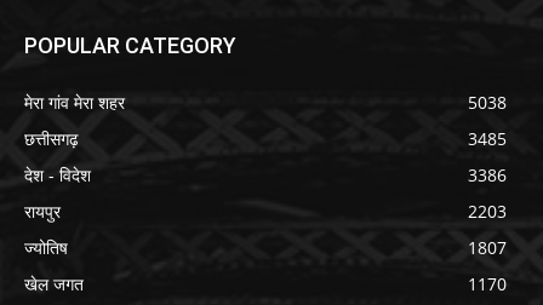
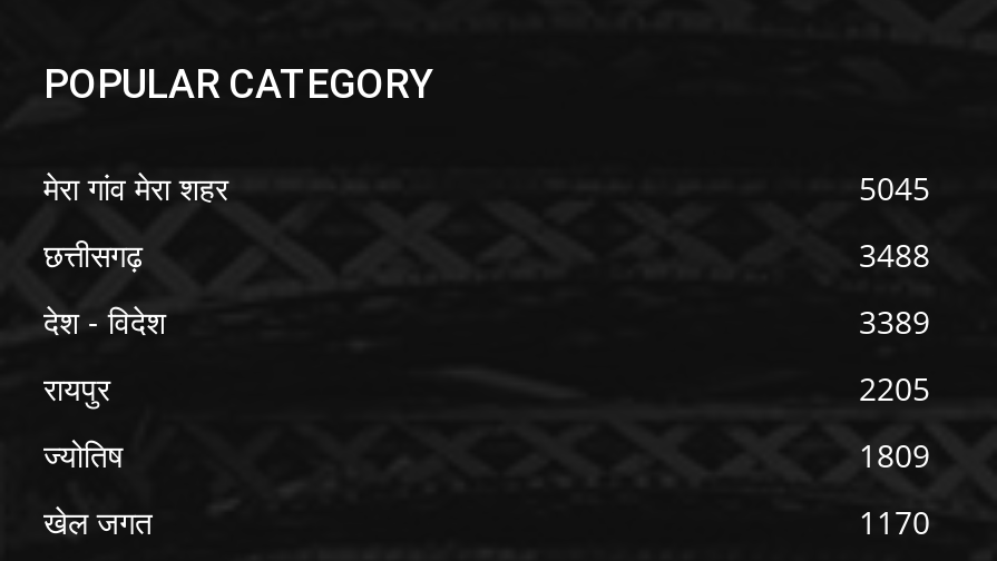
- 5038
+ 5045

- 3485
+ 3488

- 3386
+ 3389

- 2203
+ 2205

- 1807
+ 1809
